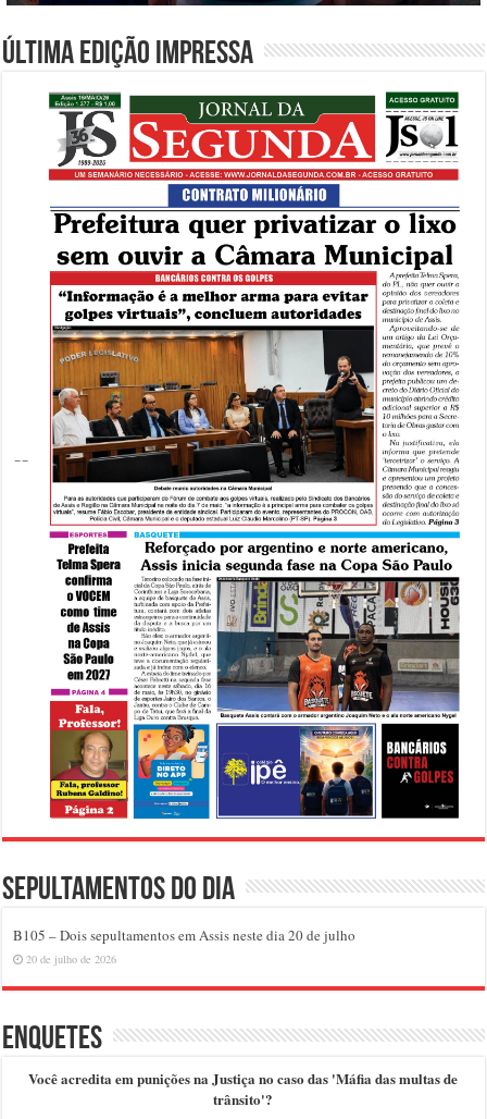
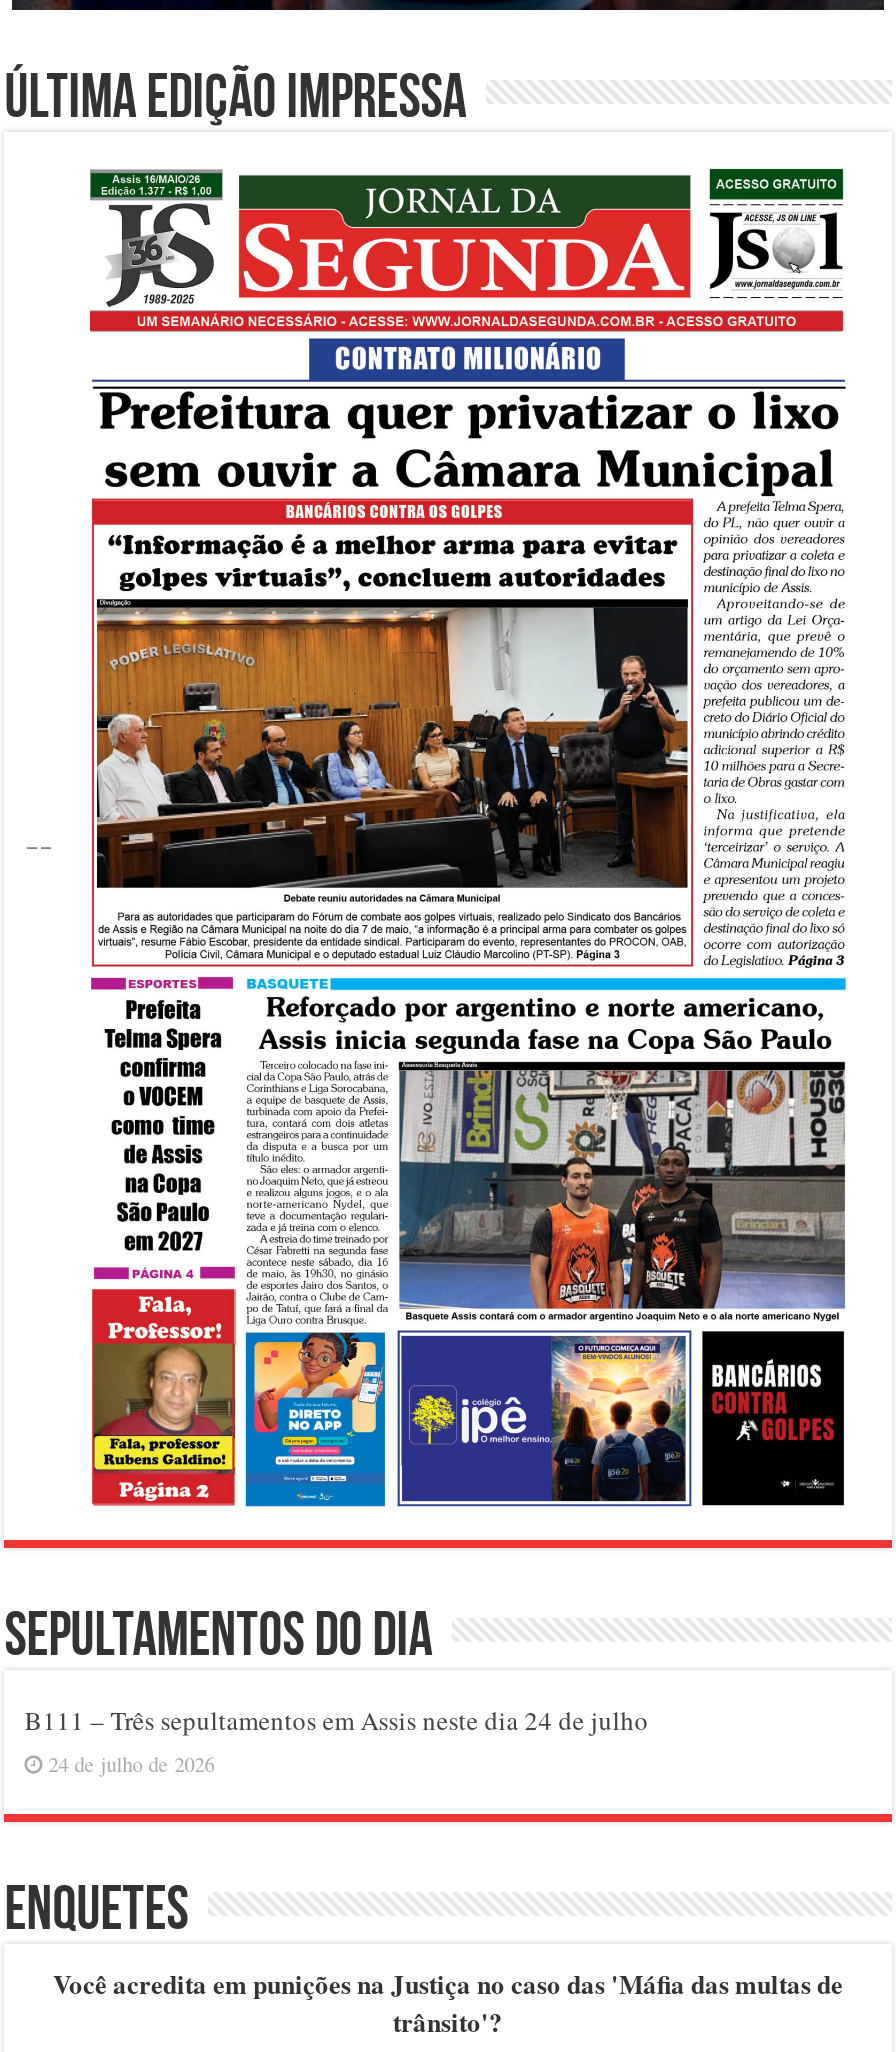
- B105 – Dois sepultamentos em Assis neste dia 20 de julho
+ B111 – Três sepultamentos em Assis neste dia 24 de julho

- 20 de julho de 2026
+ 24 de julho de 2026
